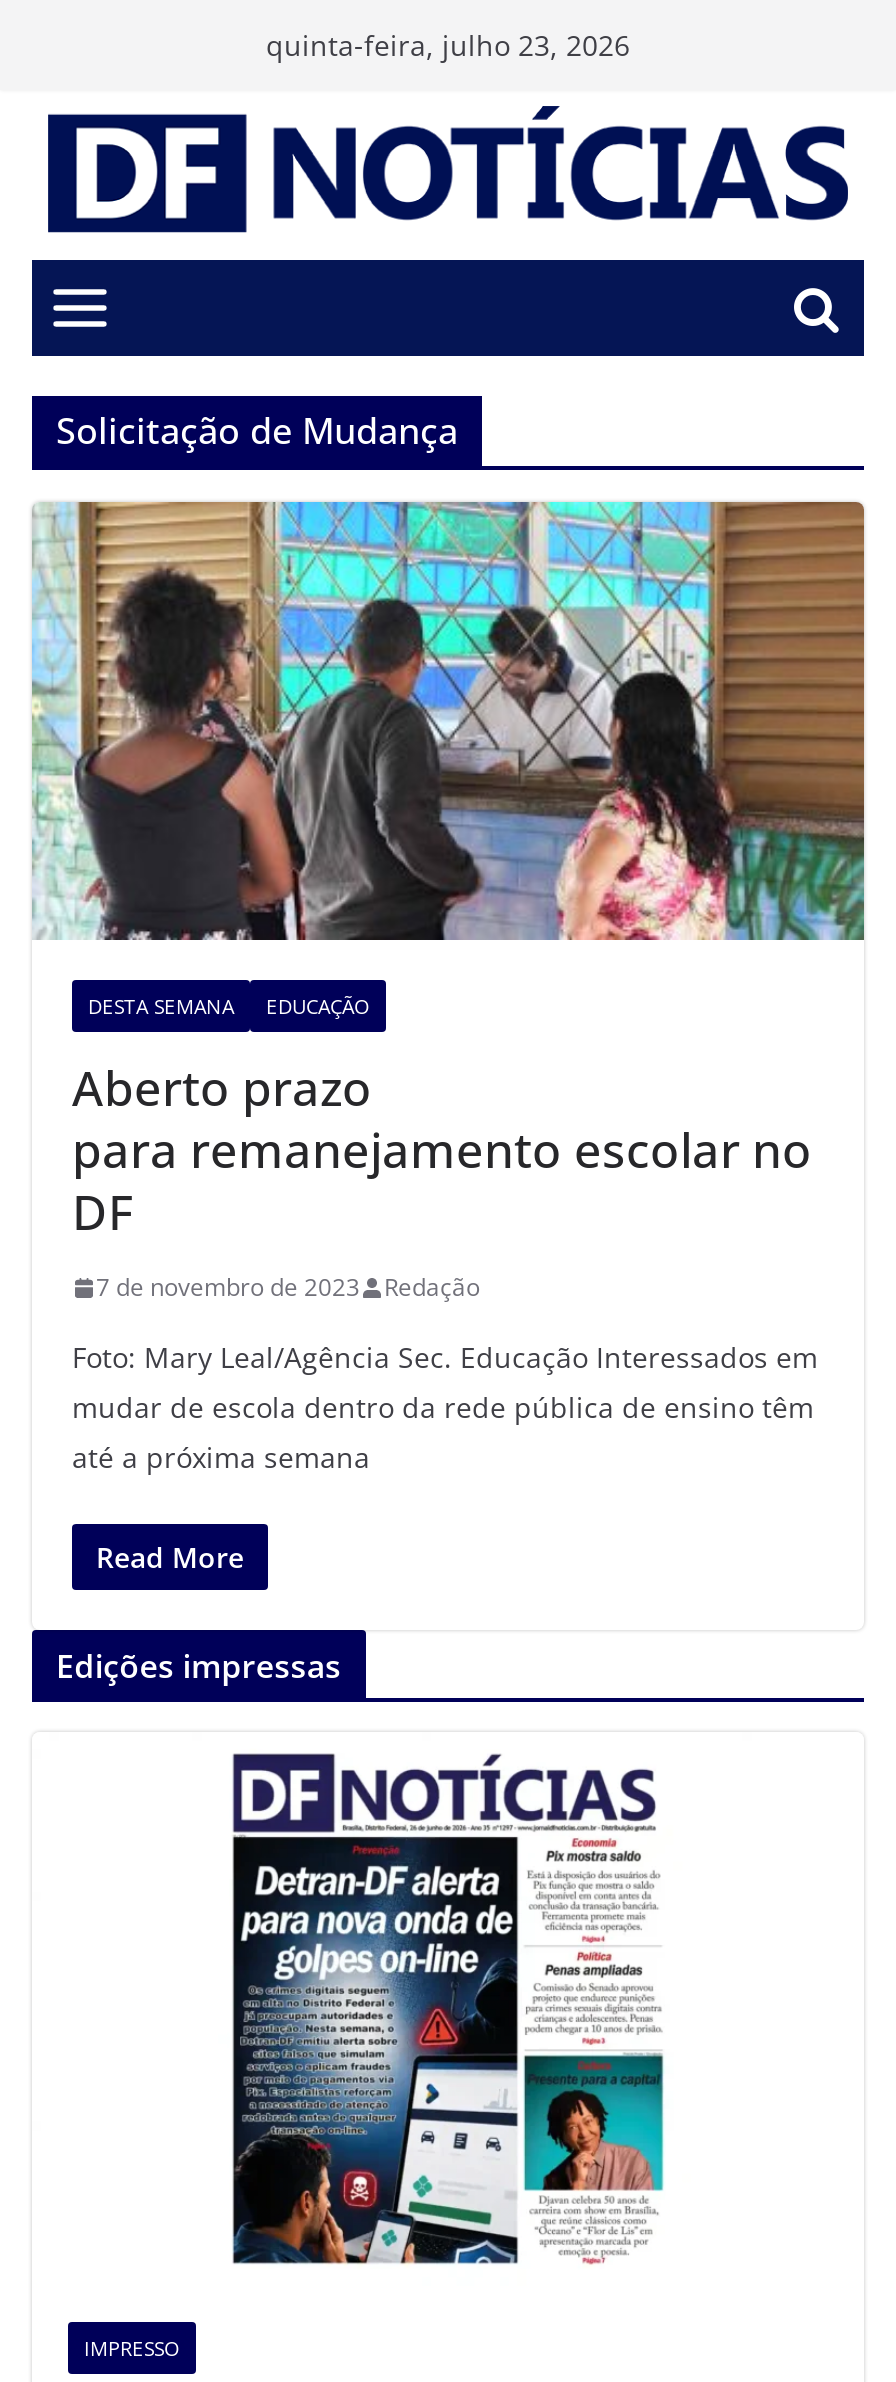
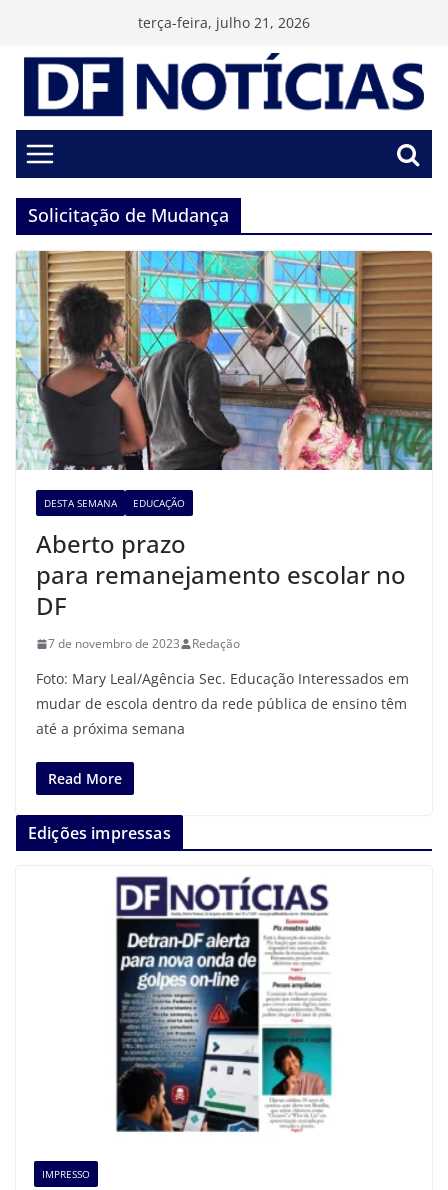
- quinta-feira, julho 23, 2026
+ terça-feira, julho 21, 2026
